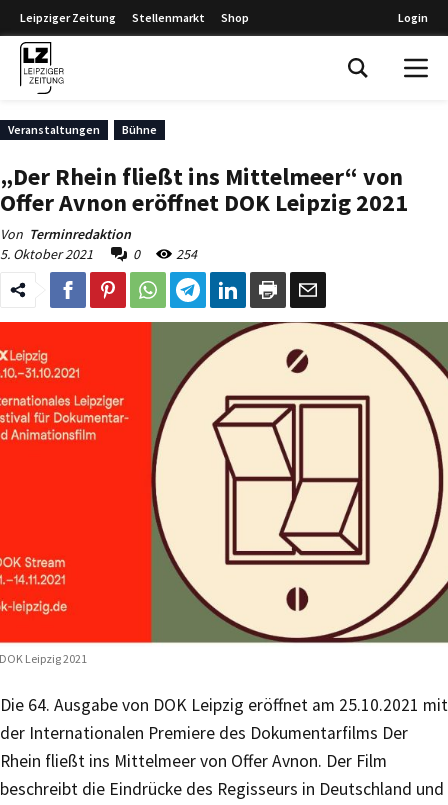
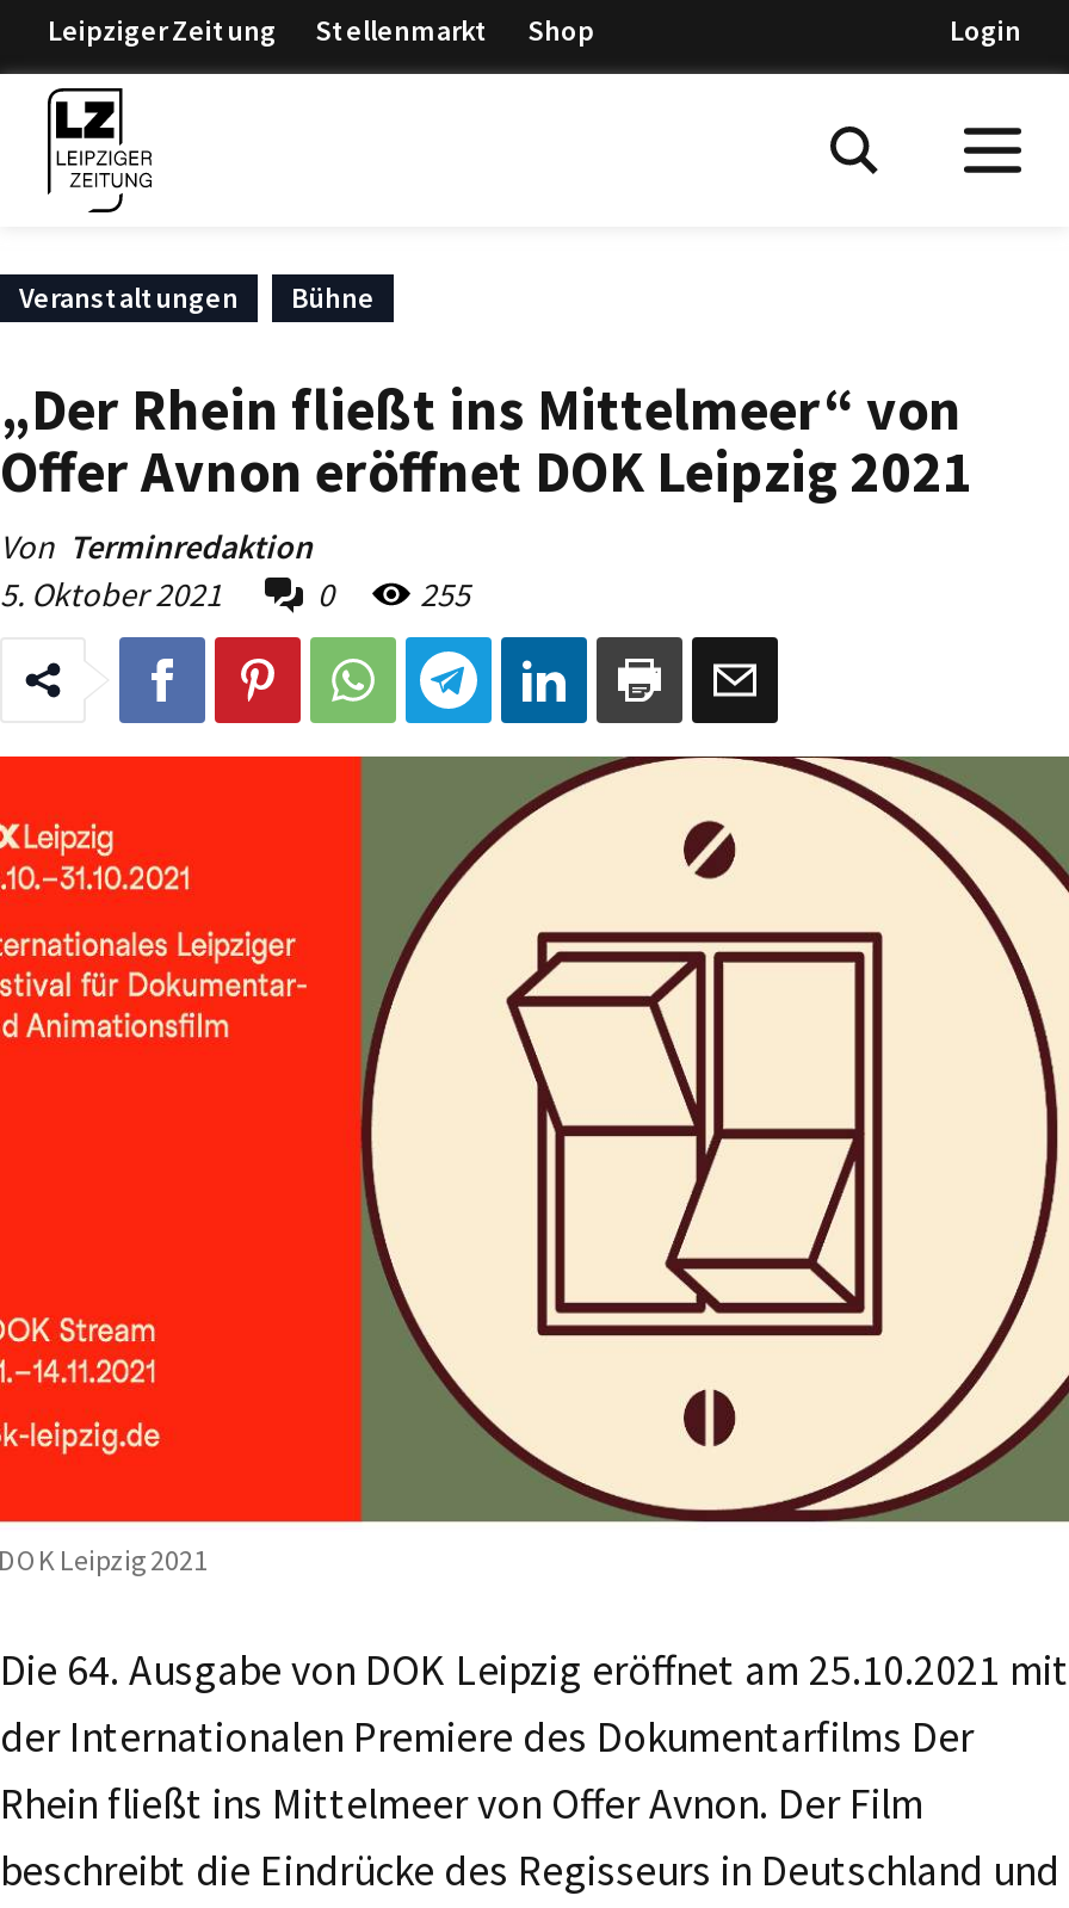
- 0 254
+ 0 255
